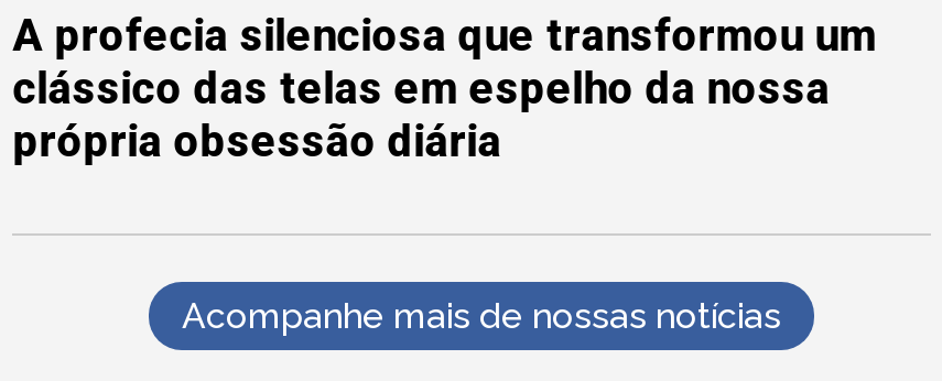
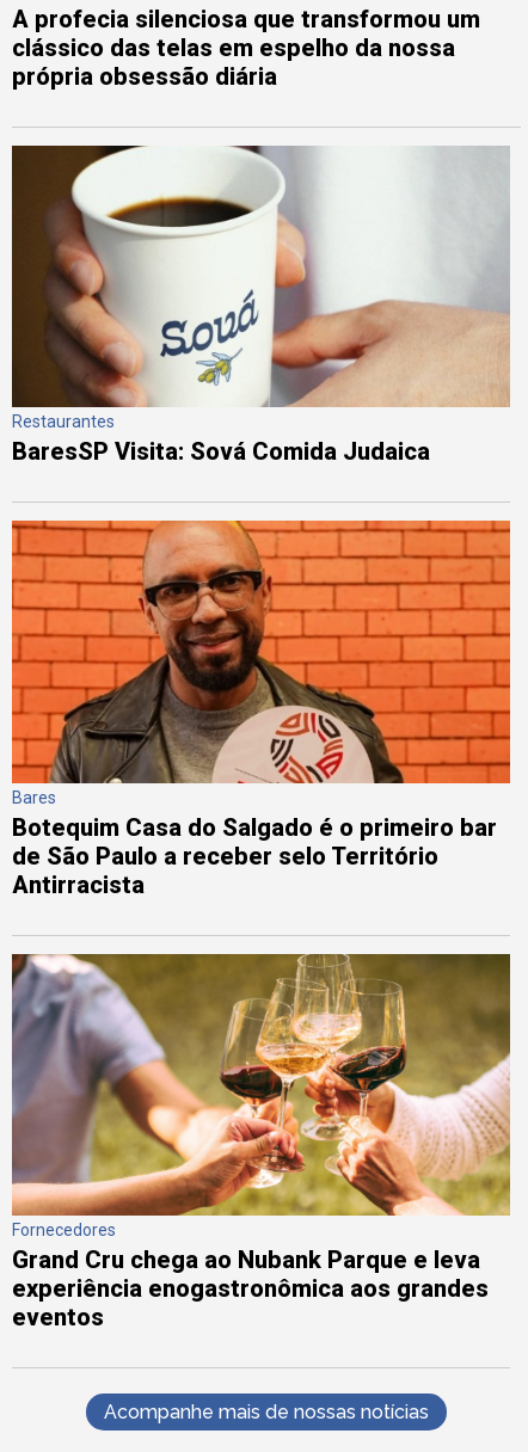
+ [image]
+ Restaurantes
+ BaresSP Visita: Sová Comida Judaica

+ [image]
+ Bares
+ Botequim Casa do Salgado é o primeiro bar
+ de São Paulo a receber selo Território
+ Antirracista

+ [image]
+ Fornecedores
+ Grand Cru chega ao Nubank Parque e leva
+ experiência enogastronômica aos grandes
+ eventos
